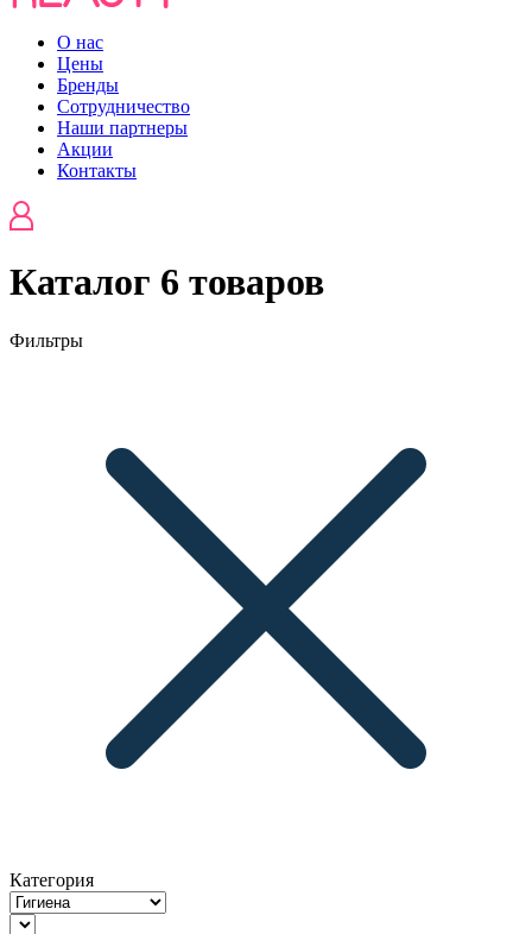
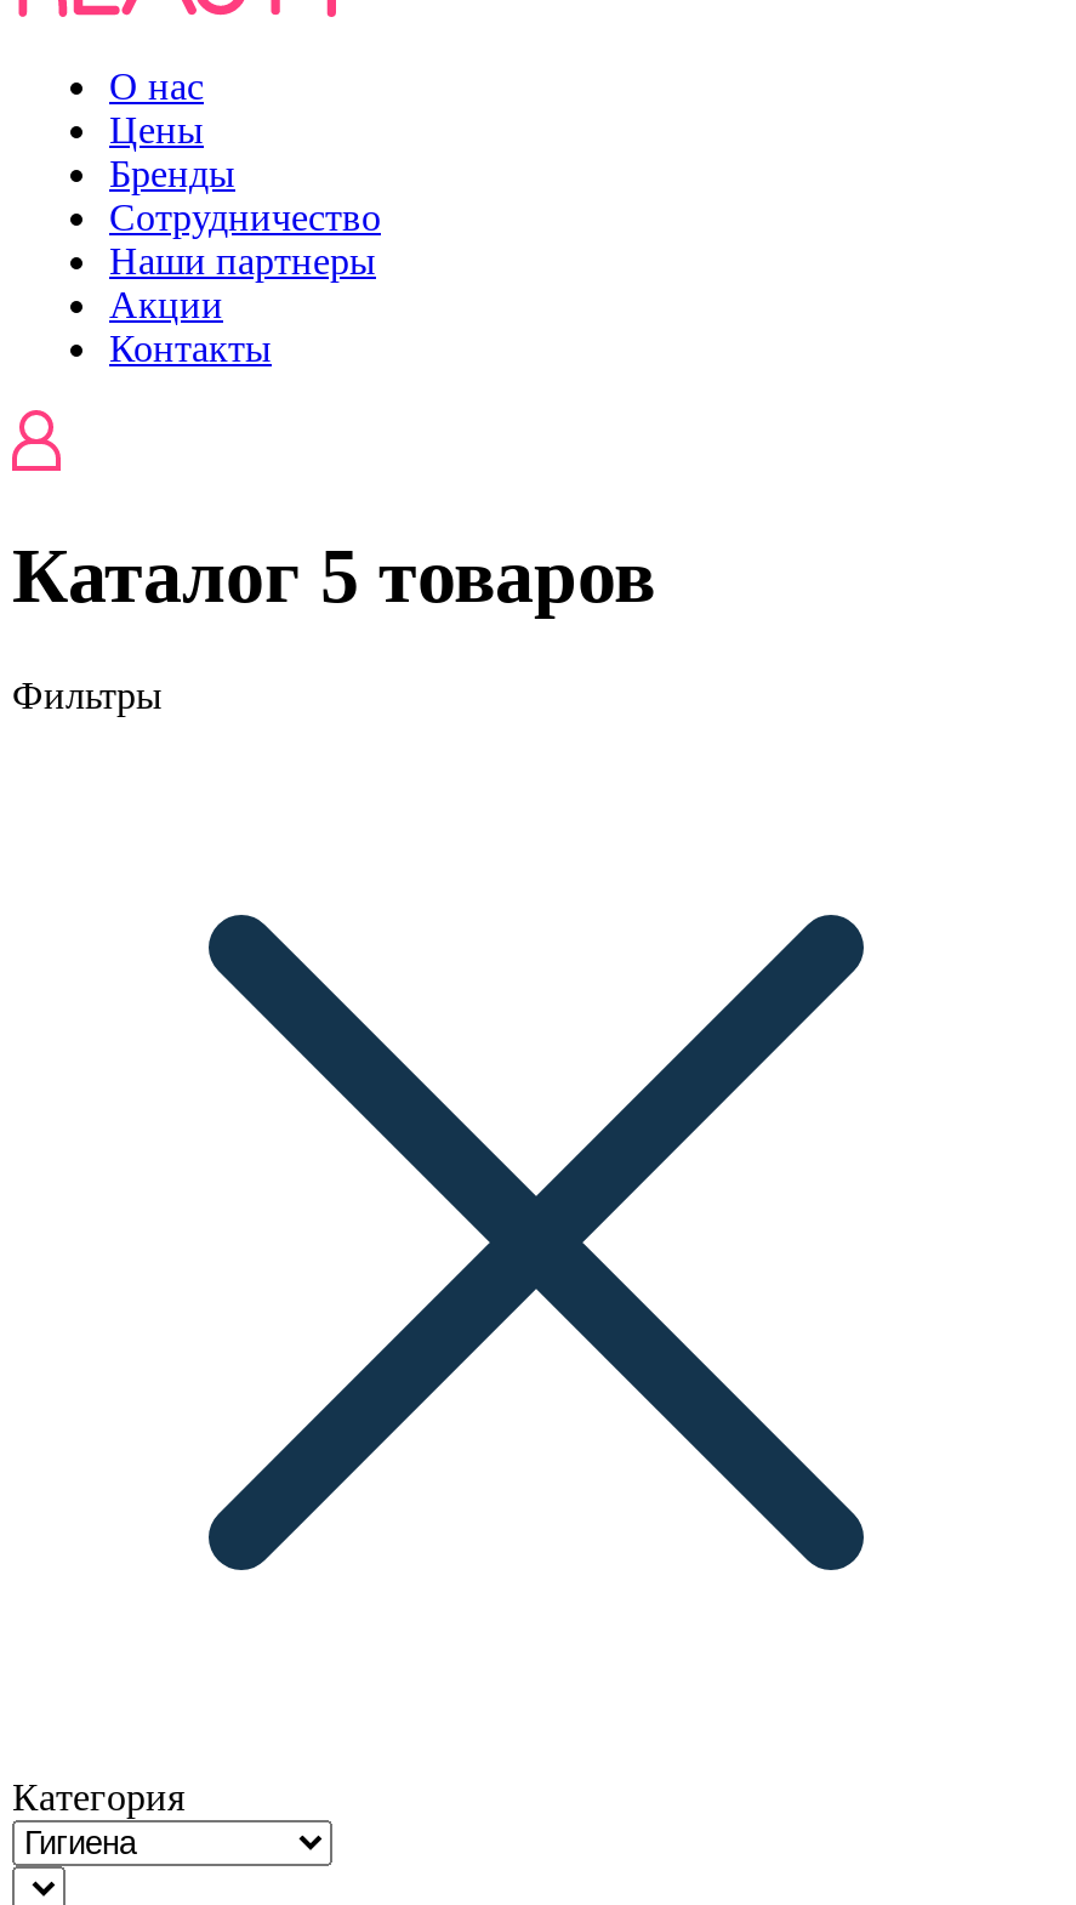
- Каталог 6 товаров
+ Каталог 5 товаров
